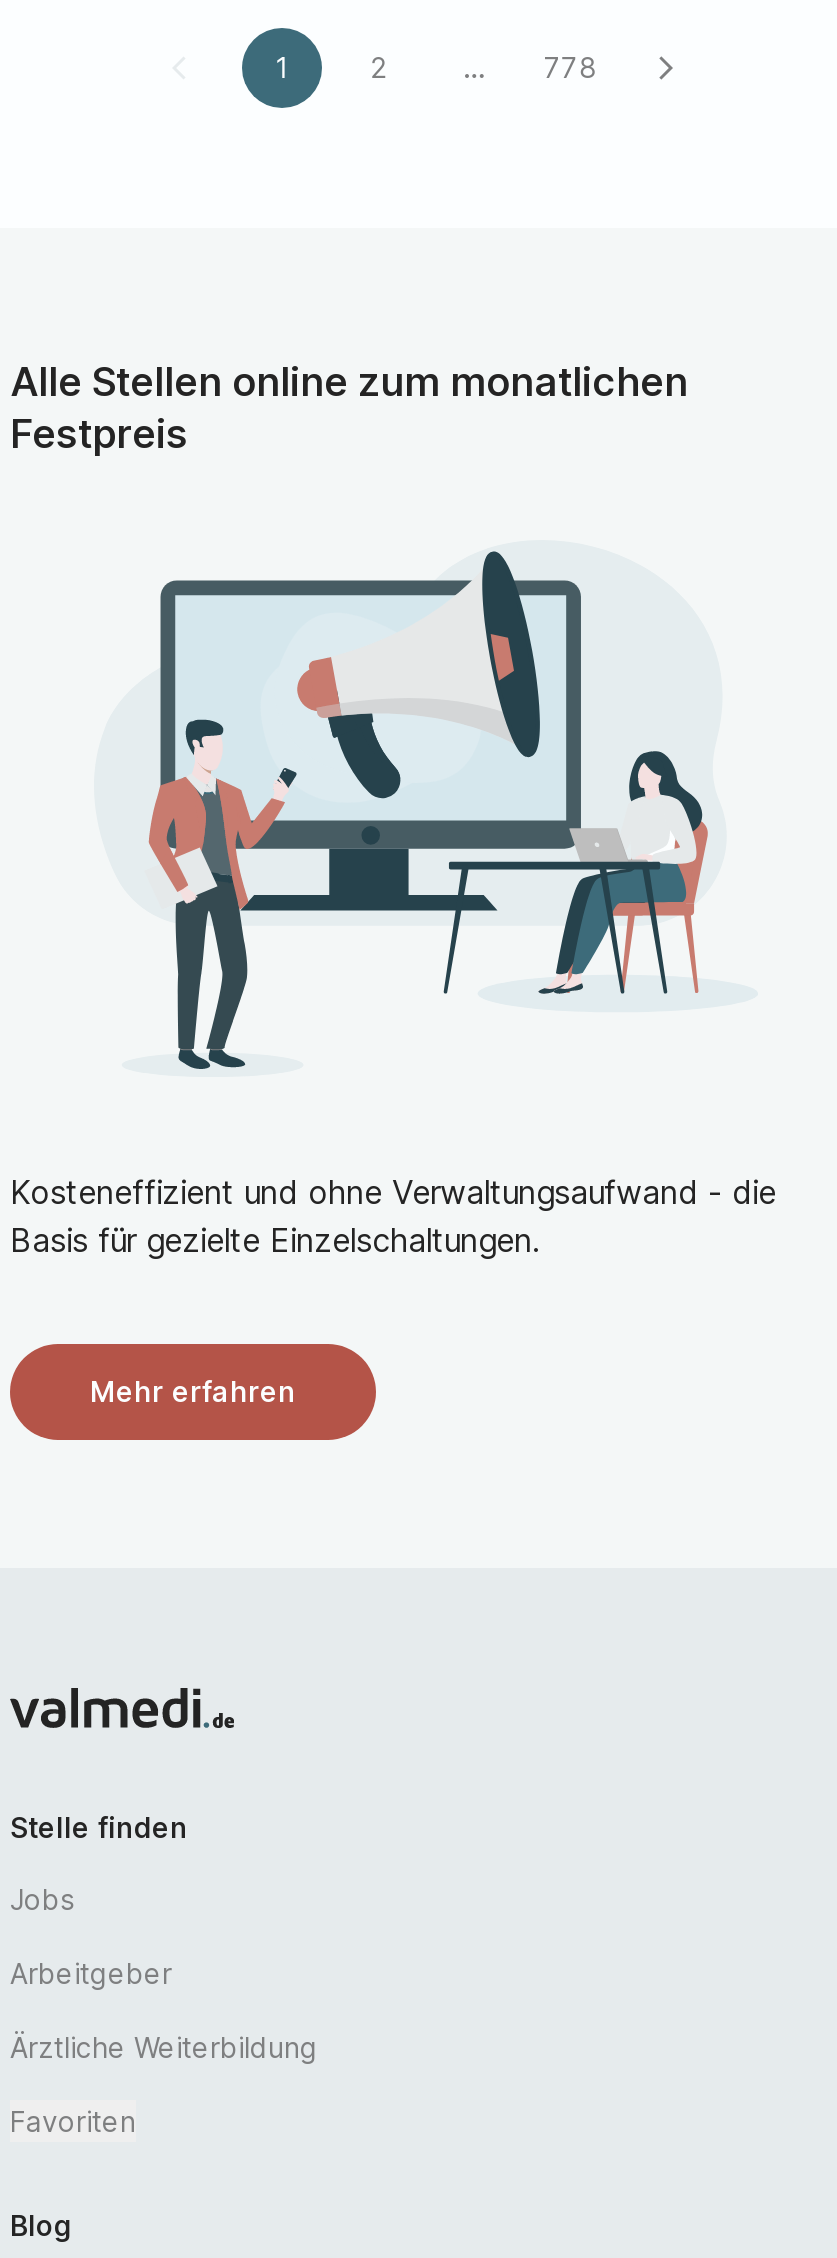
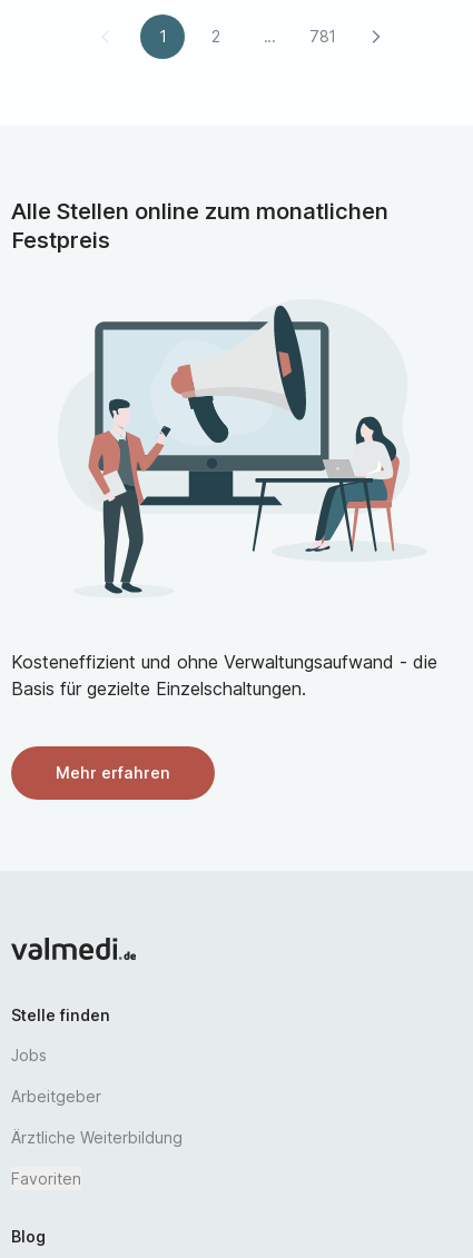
- 778
+ 781
